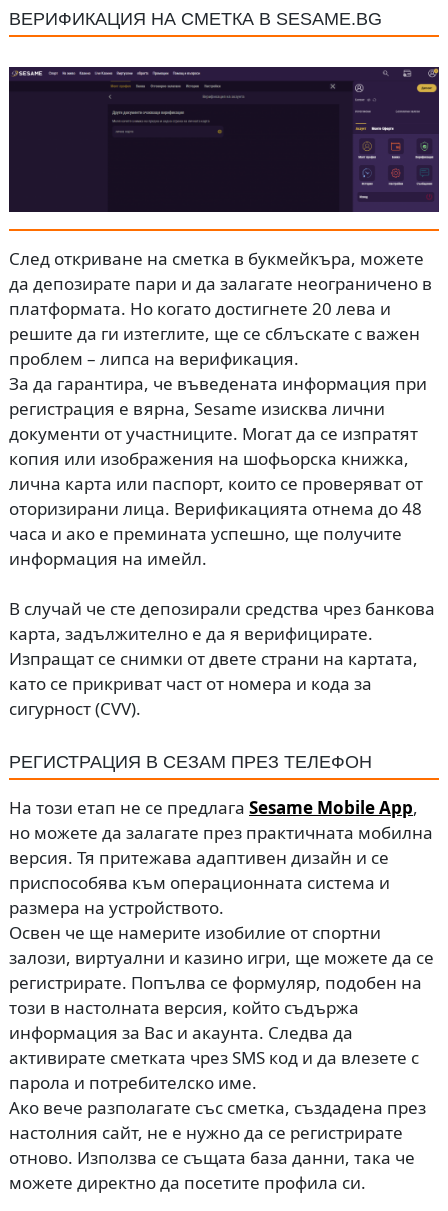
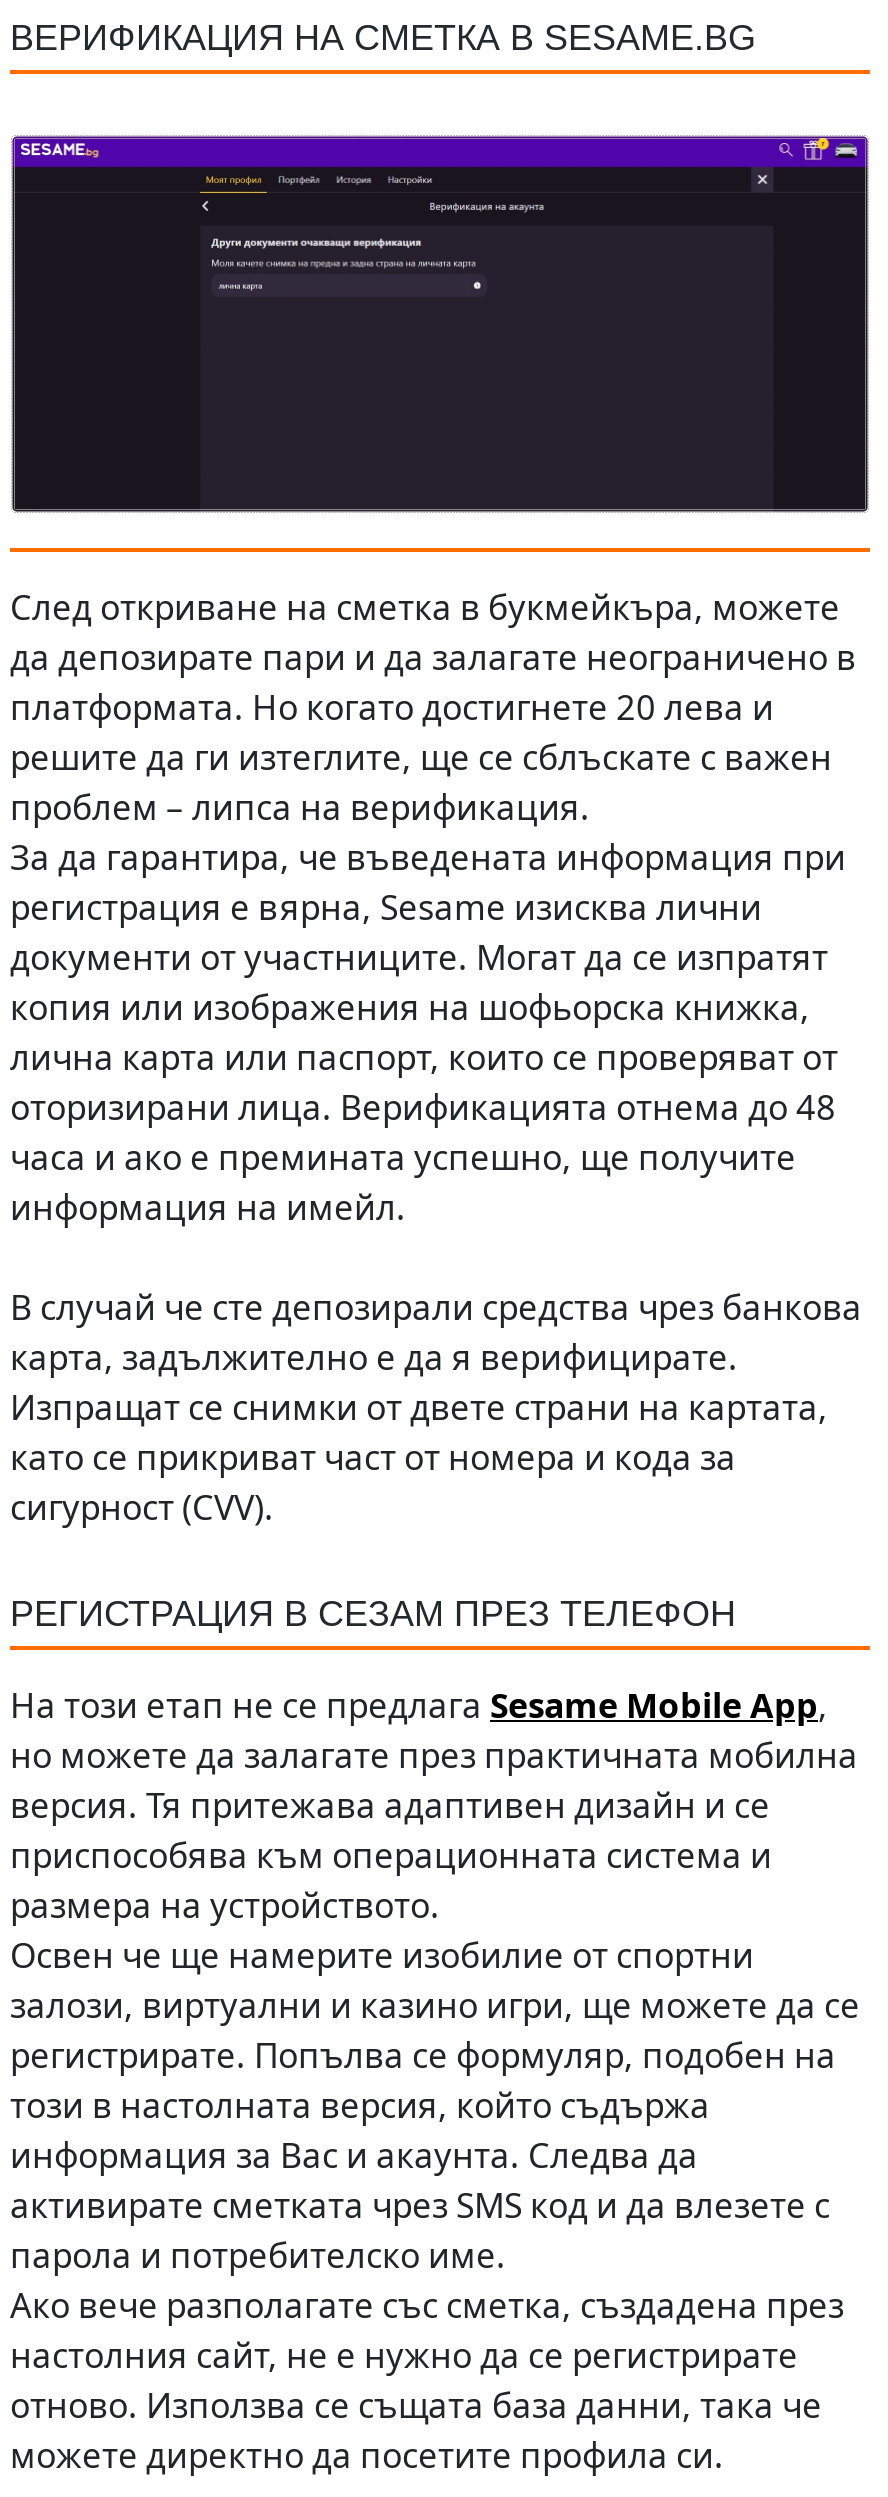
- [image]
+ [image]
